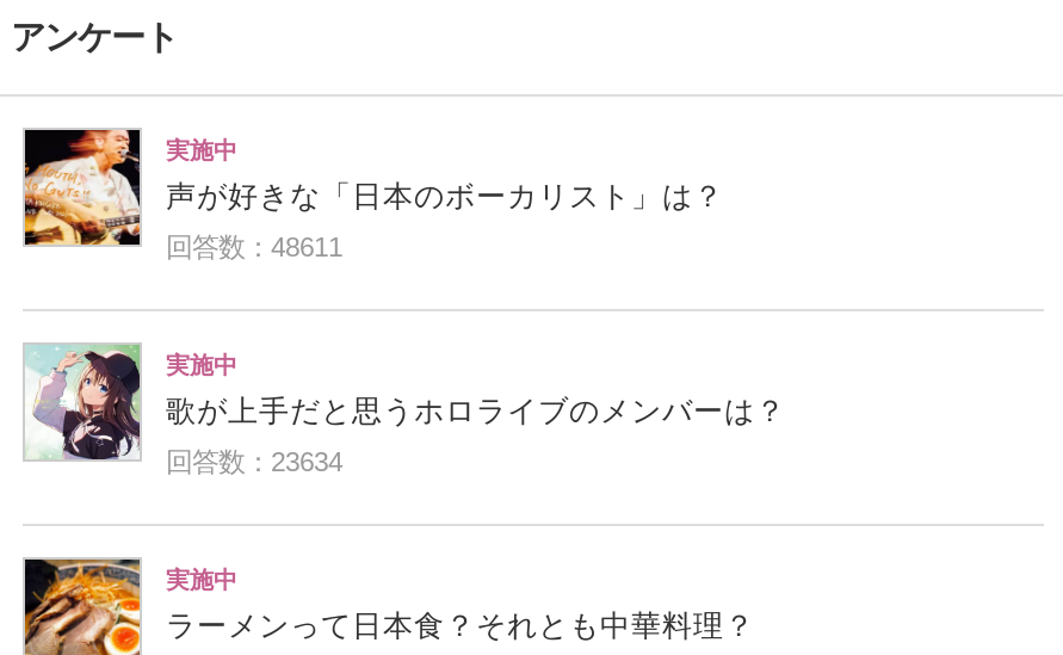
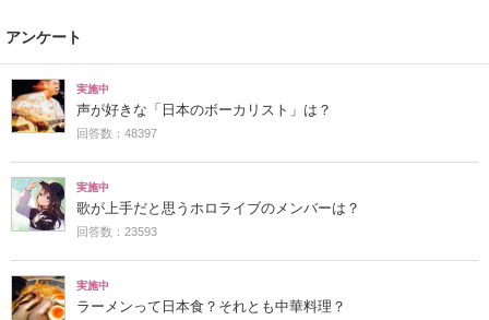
- 回答数：48611
+ 回答数：48397

- 回答数：23634
+ 回答数：23593
